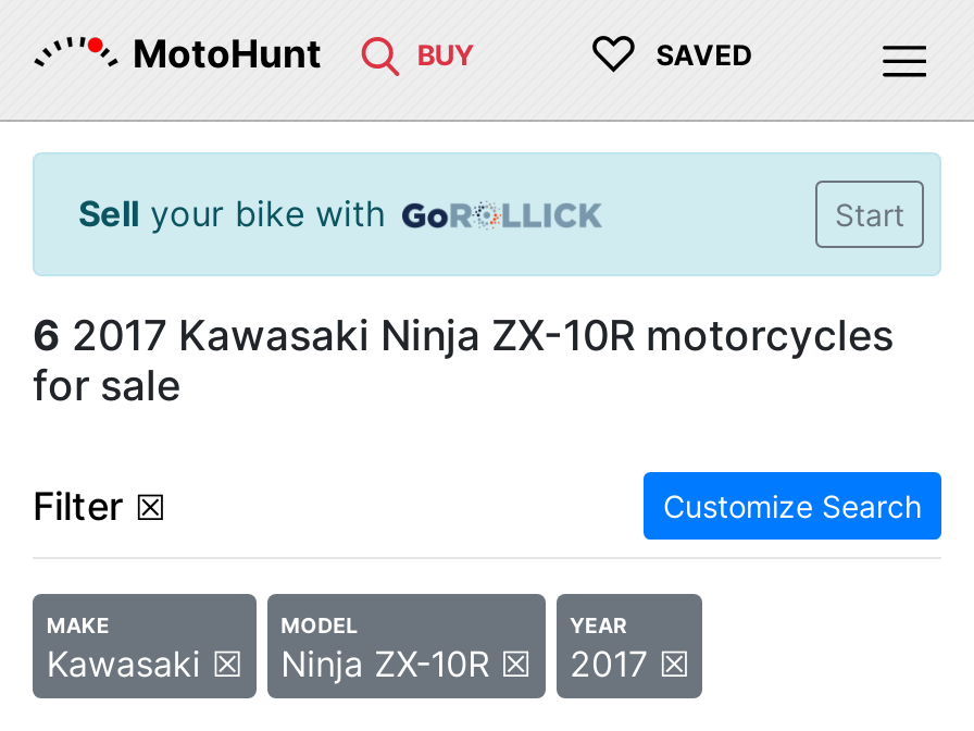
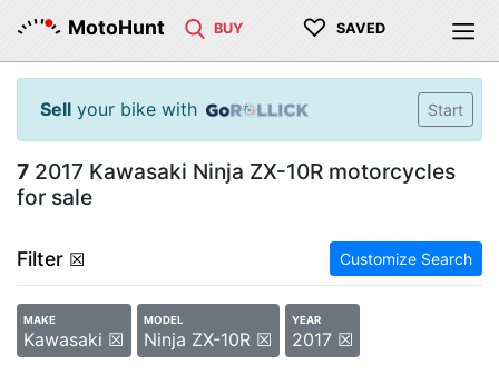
- 6 2017 Kawasaki Ninja ZX-10R motorcycles
+ 7 2017 Kawasaki Ninja ZX-10R motorcycles
